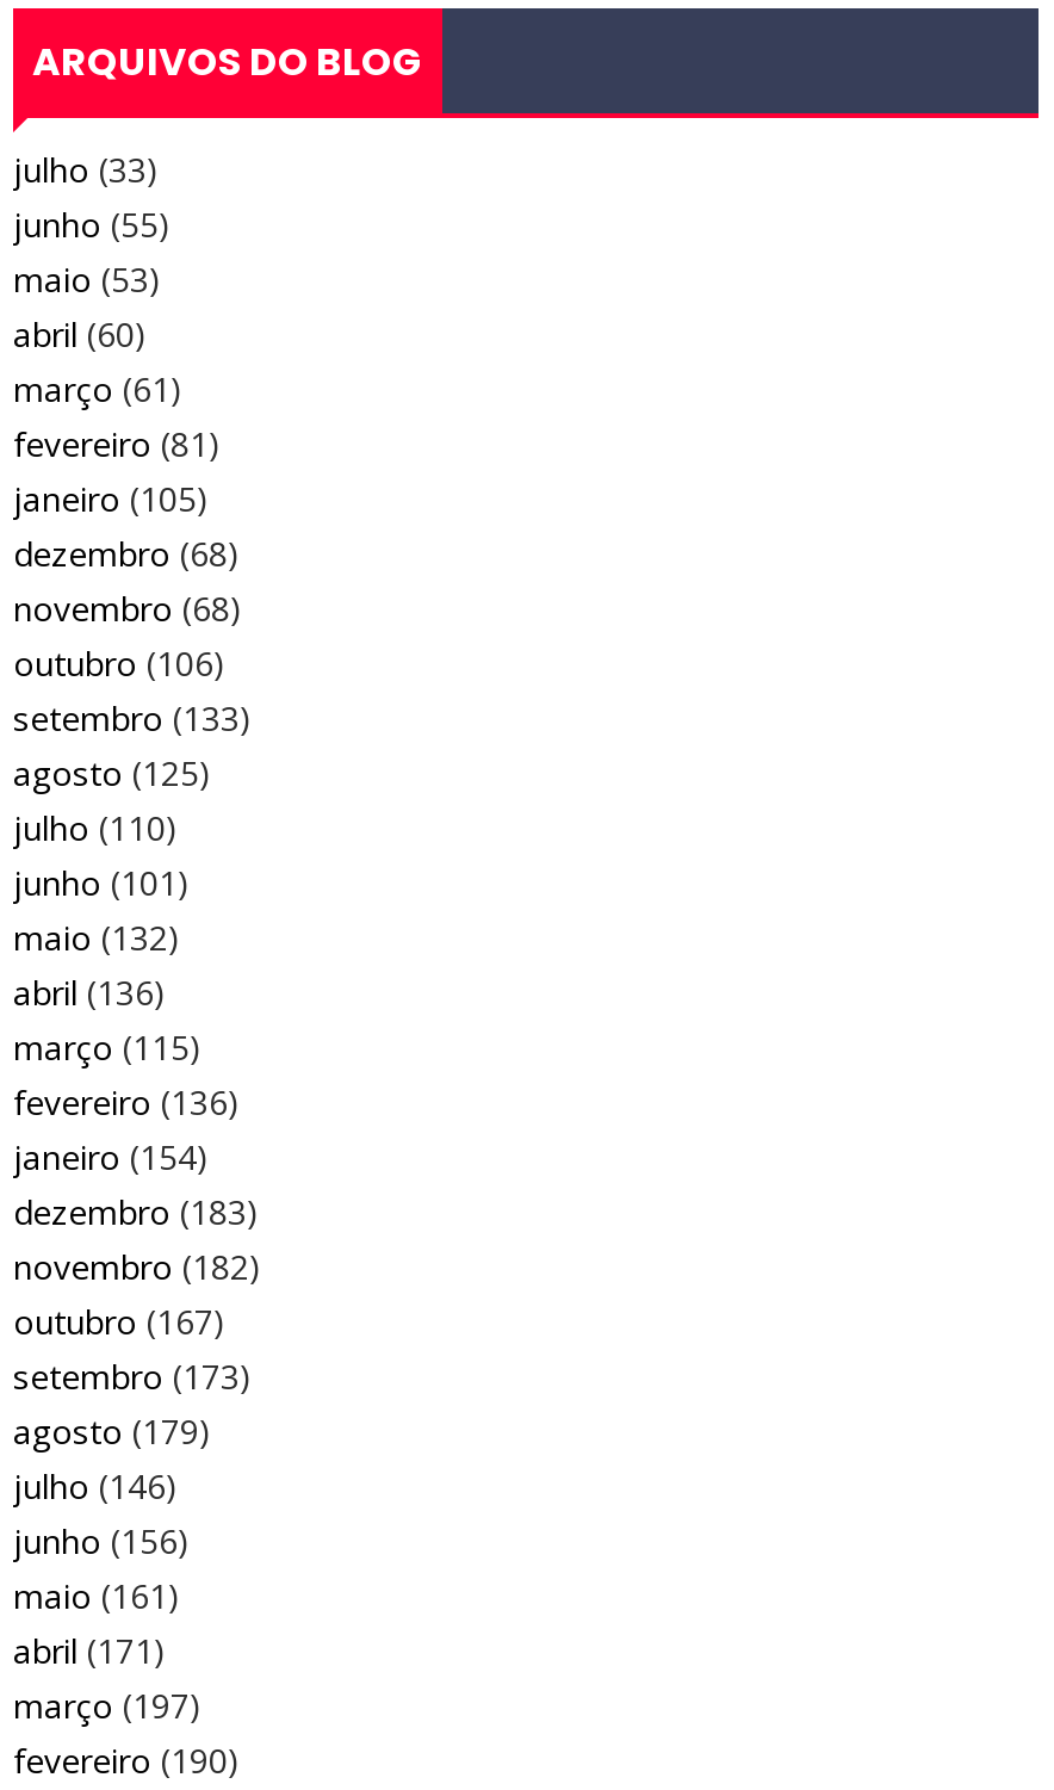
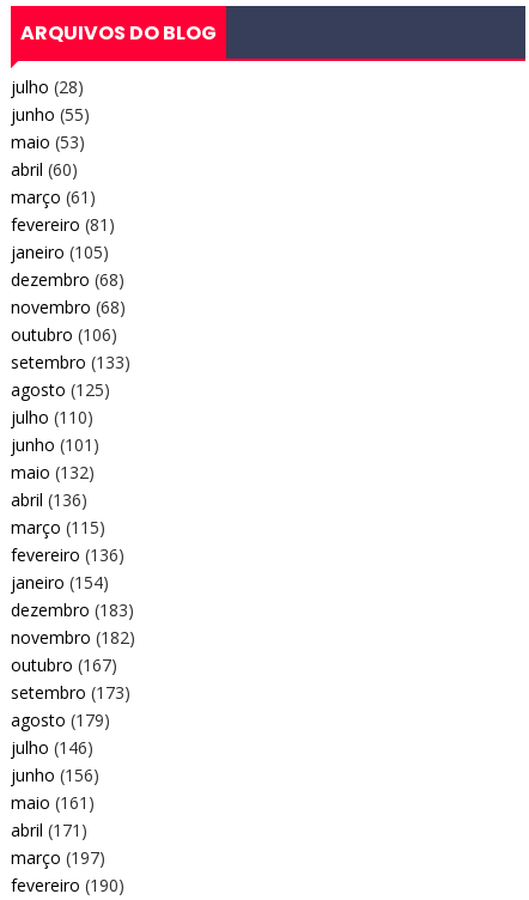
- julho (33)
+ julho (28)
